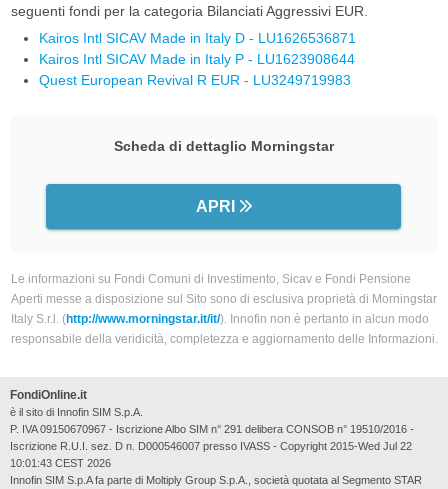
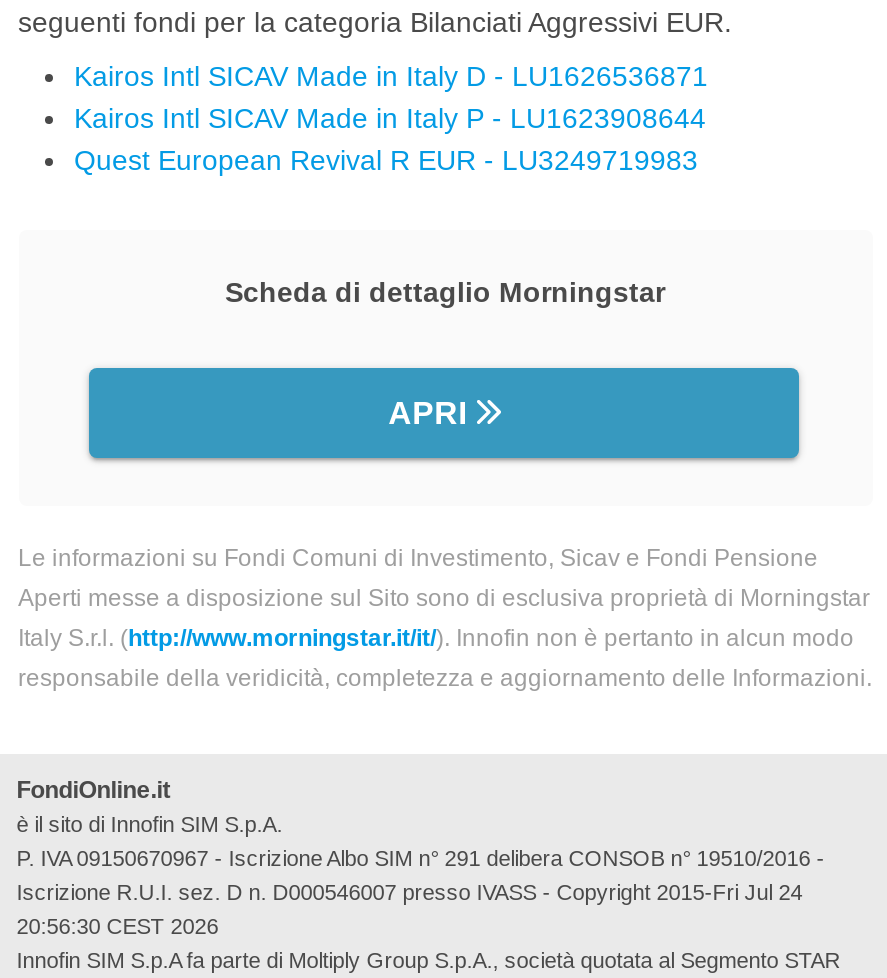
- Iscrizione R.U.I. sez. D n. D000546007 presso IVASS - Copyright 2015-Wed Jul 22
+ Iscrizione R.U.I. sez. D n. D000546007 presso IVASS - Copyright 2015-Fri Jul 24

- 10:01:43 CEST 2026
+ 20:56:30 CEST 2026
